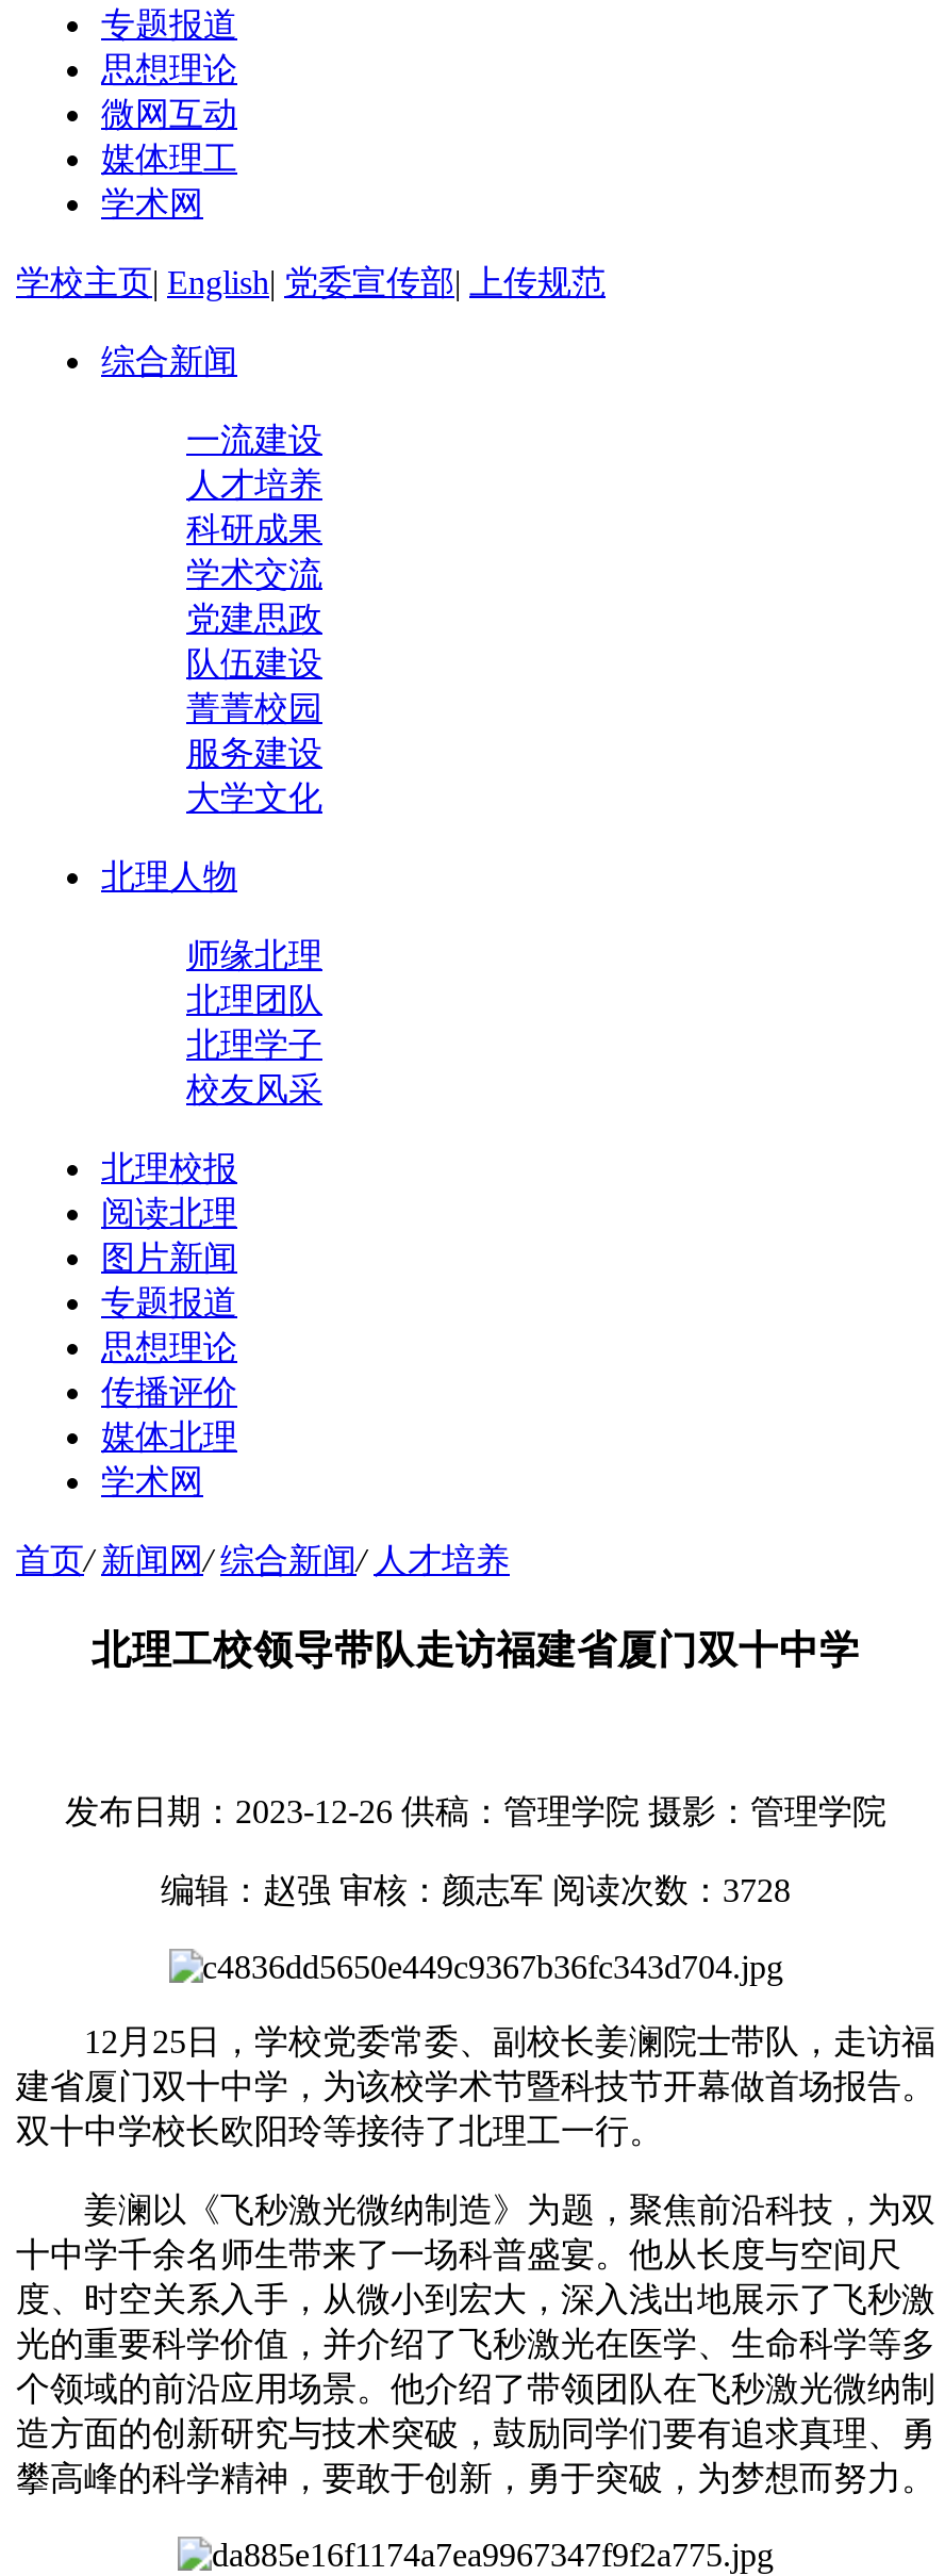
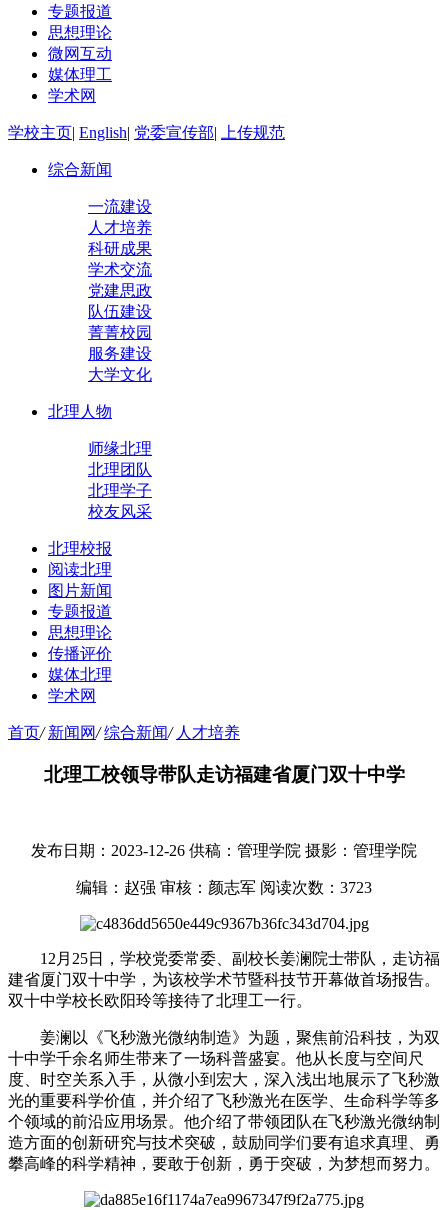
- 编辑：赵强 审核：颜志军 阅读次数：3728
+ 编辑：赵强 审核：颜志军 阅读次数：3723
